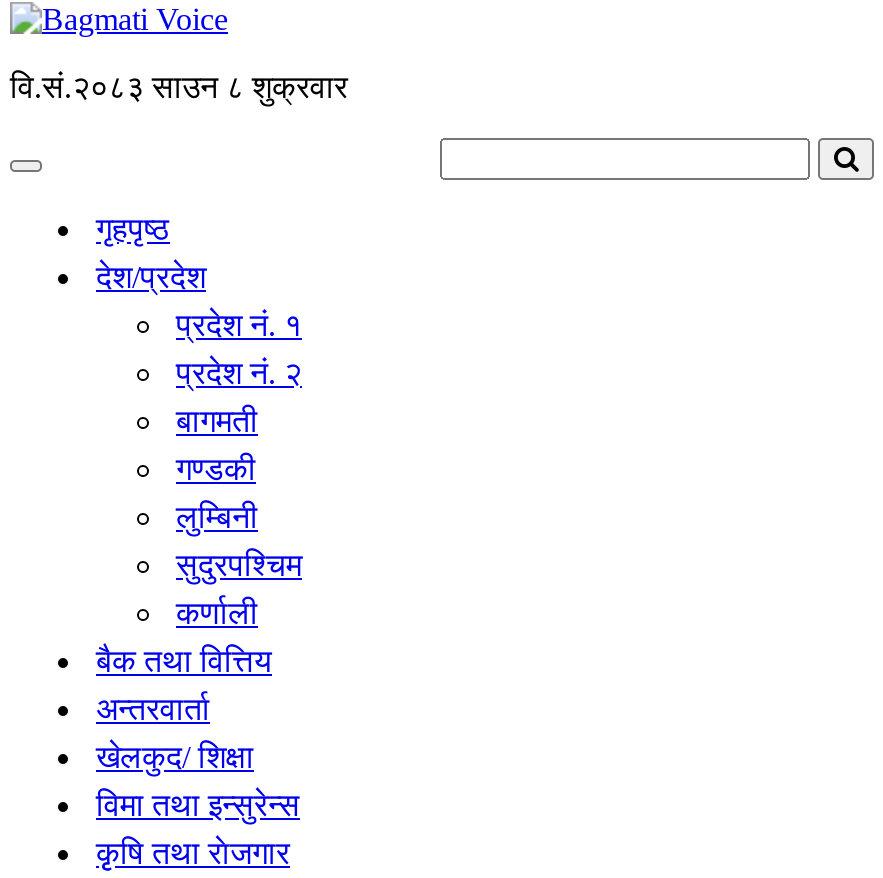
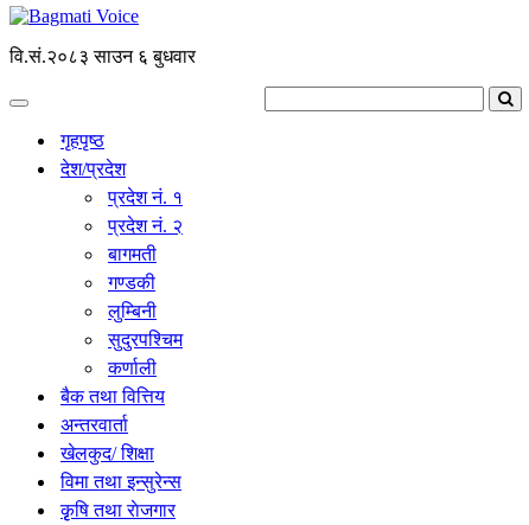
- वि.सं.२०८३ साउन ८ शुक्रवार
+ वि.सं.२०८३ साउन ६ बुधवार
